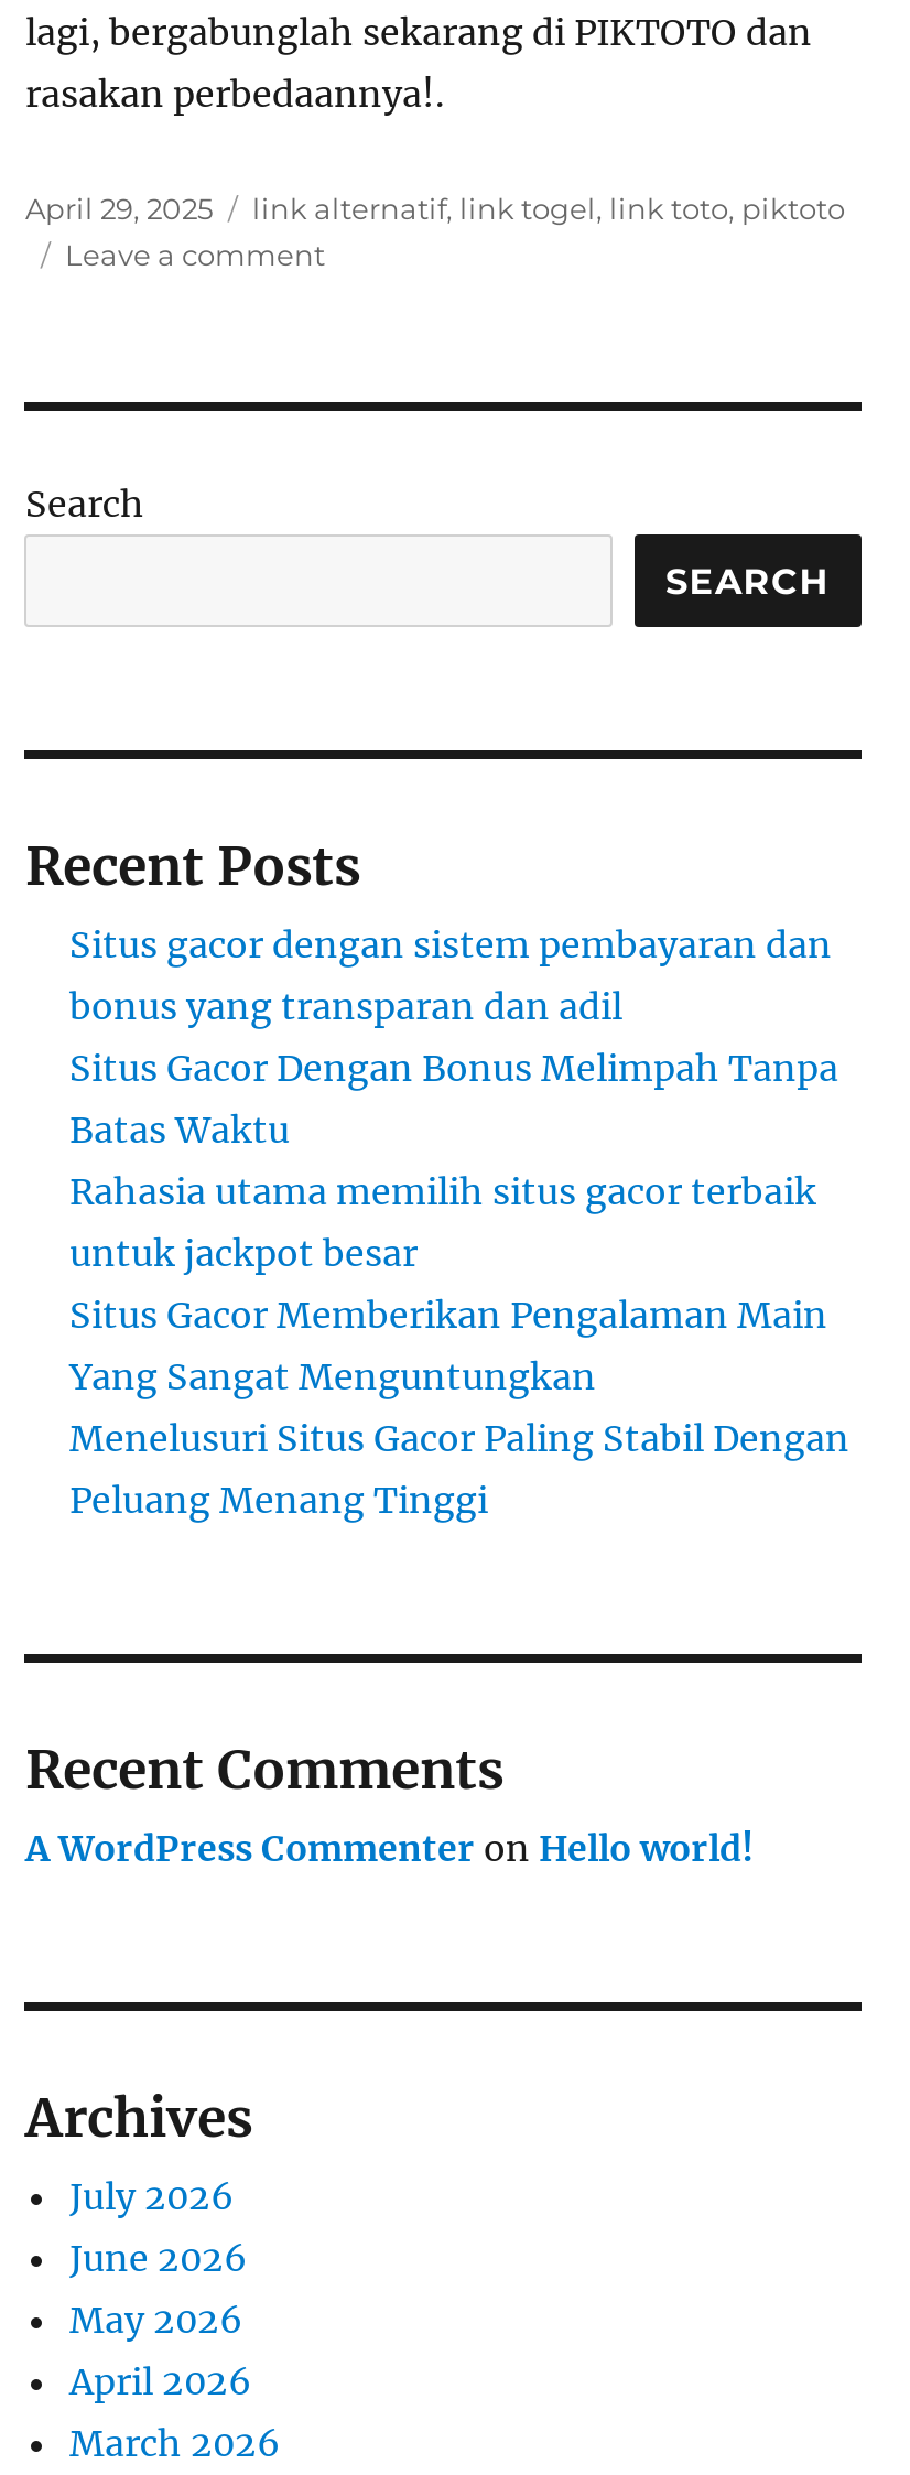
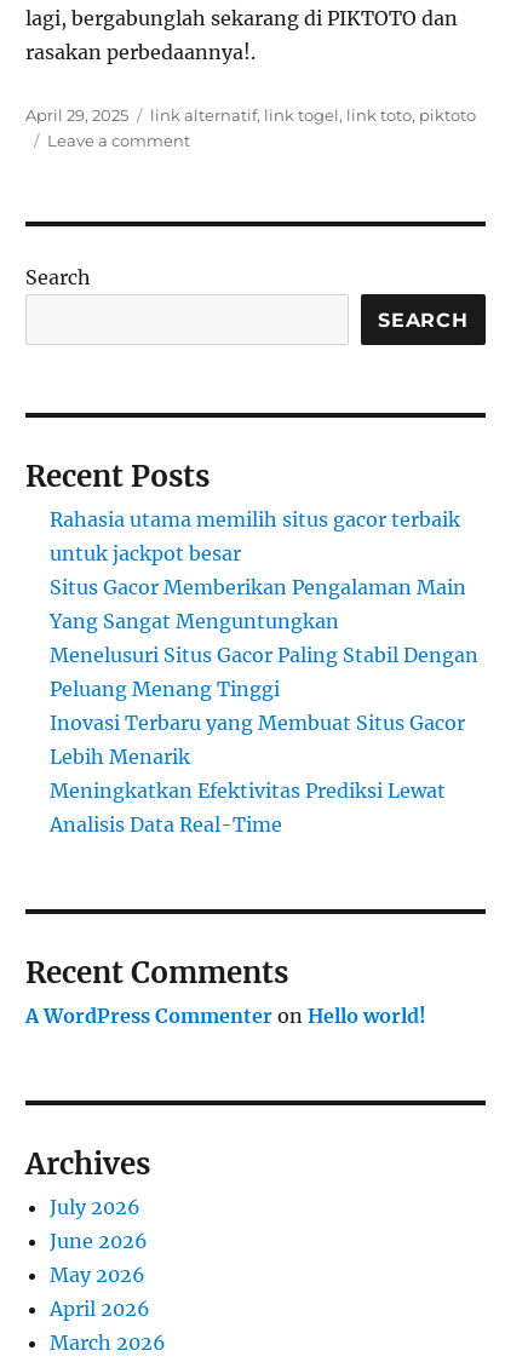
- Situs gacor dengan sistem pembayaran dan
- bonus yang transparan dan adil
- Situs Gacor Dengan Bonus Melimpah Tanpa
- Batas Waktu

moved up: Rahasia utama memilih situs gacor terbaik | untuk jackpot besar | Situs Gacor Memberikan Pengalaman Main | Yang Sangat Menguntungkan | Menelusuri Situs Gacor Paling Stabil Dengan | Peluang Menang Tinggi

+ Inovasi Terbaru yang Membuat Situs Gacor
+ Lebih Menarik
+ Meningkatkan Efektivitas Prediksi Lewat
+ Analisis Data Real-Time
